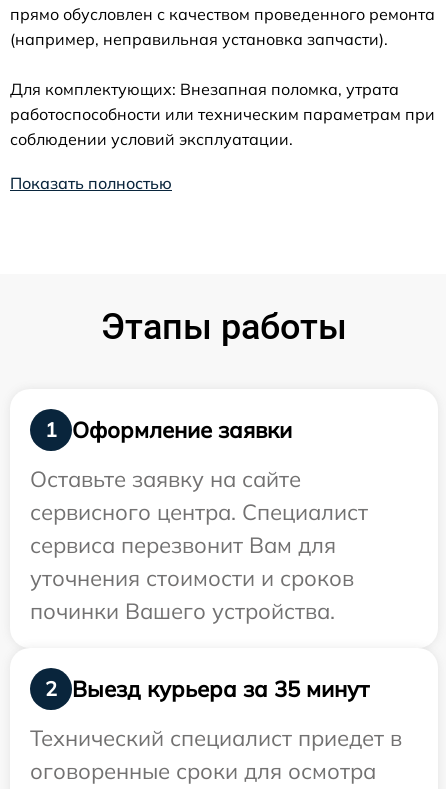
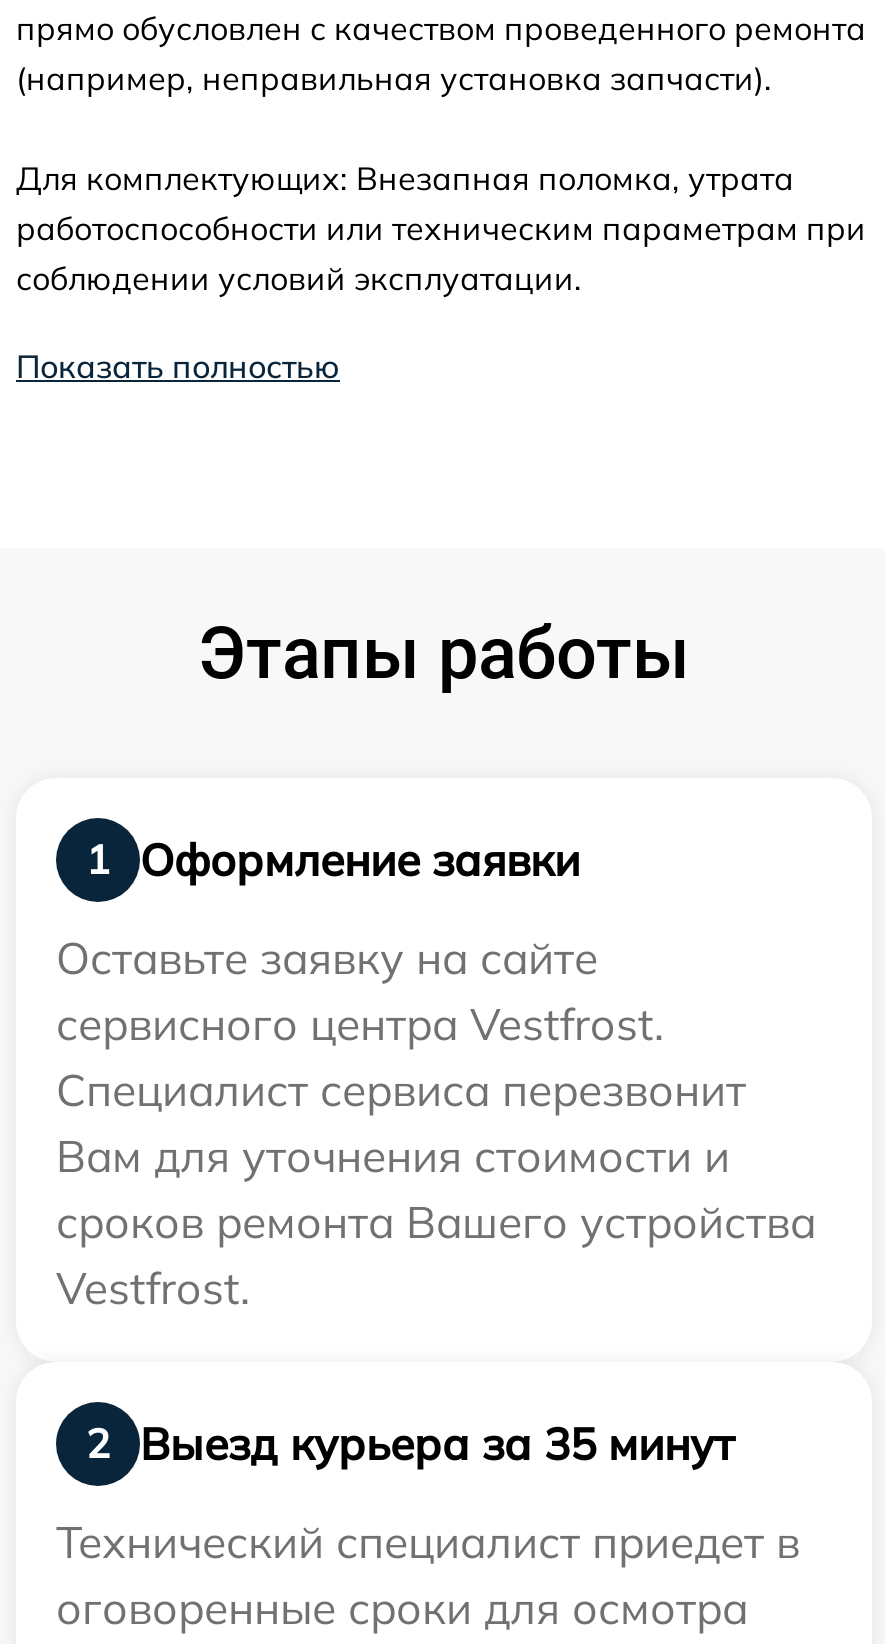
- сервисного центра. Специалист
- сервиса перезвонит Вам для
- уточнения стоимости и сроков
- починки Вашего устройства.
+ сервисного центра Vestfrost.
+ Специалист сервиса перезвонит
+ Вам для уточнения стоимости и
+ сроков ремонта Вашего устройства
+ Vestfrost.
